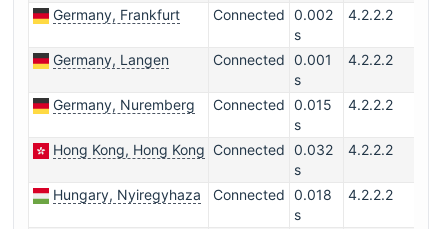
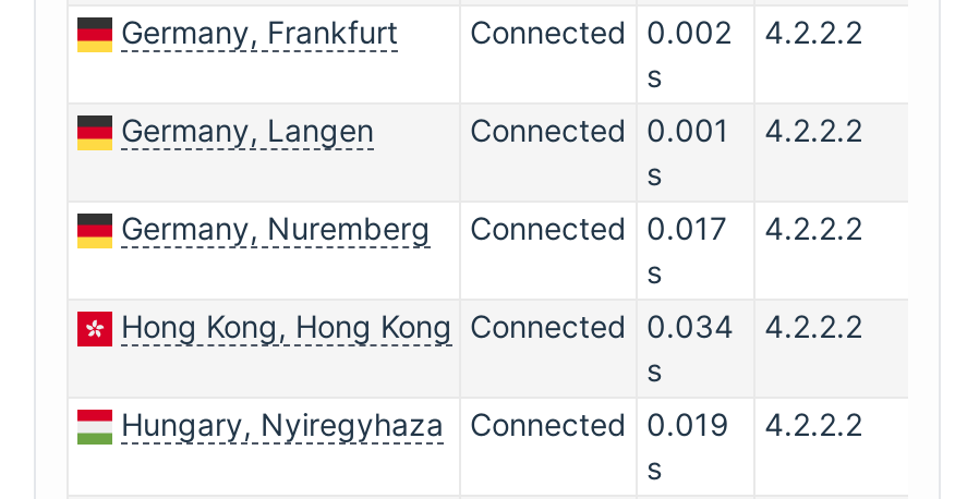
- Germany, Nuremberg Connected 0.015 4.2.2.2
+ Germany, Nuremberg Connected 0.017 4.2.2.2

- Hong Kong, Hong Kong Connected 0.032
+ Hong Kong, Hong Kong Connected 0.034

- Hungary, Nyiregyhaza Connected 0.018 4.2.2.2
+ Hungary, Nyiregyhaza Connected 0.019 4.2.2.2
